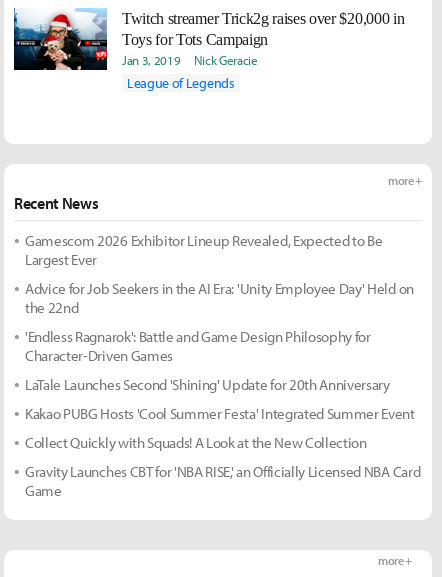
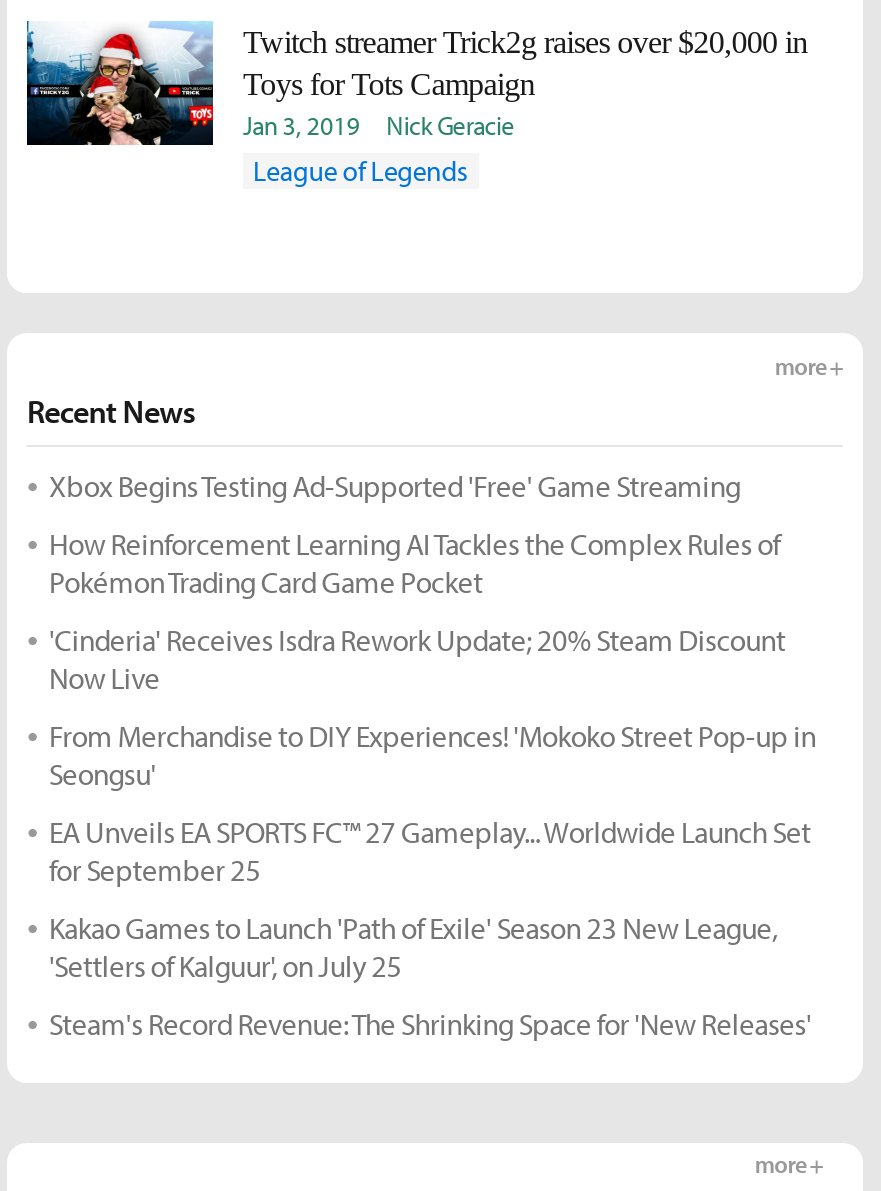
- Gamescom 2026 Exhibitor Lineup Revealed, Expected to Be
- Largest Ever
+ Xbox Begins Testing Ad-Supported 'Free' Game Streaming

- Advice for Job Seekers in the AI Era: 'Unity Employee Day' Held on
- the 22nd
+ How Reinforcement Learning AI Tackles the Complex Rules of
+ Pokémon Trading Card Game Pocket

- 'Endless Ragnarok': Battle and Game Design Philosophy for
- Character-Driven Games
+ 'Cinderia' Receives Isdra Rework Update; 20% Steam Discount
+ Now Live

- LaTale Launches Second 'Shining' Update for 20th Anniversary
+ From Merchandise to DIY Experiences! 'Mokoko Street Pop-up in
+ Seongsu'

- Kakao PUBG Hosts 'Cool Summer Festa' Integrated Summer Event
+ EA Unveils EA SPORTS FC™ 27 Gameplay... Worldwide Launch Set
+ for September 25

- Collect Quickly with Squads! A Look at the New Collection
+ Kakao Games to Launch 'Path of Exile' Season 23 New League,
+ 'Settlers of Kalguur', on July 25

- Gravity Launches CBT for 'NBA RISE,' an Officially Licensed NBA Card
- Game
+ Steam's Record Revenue: The Shrinking Space for 'New Releases'
